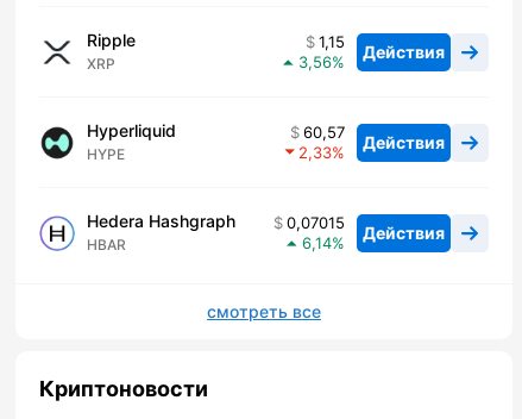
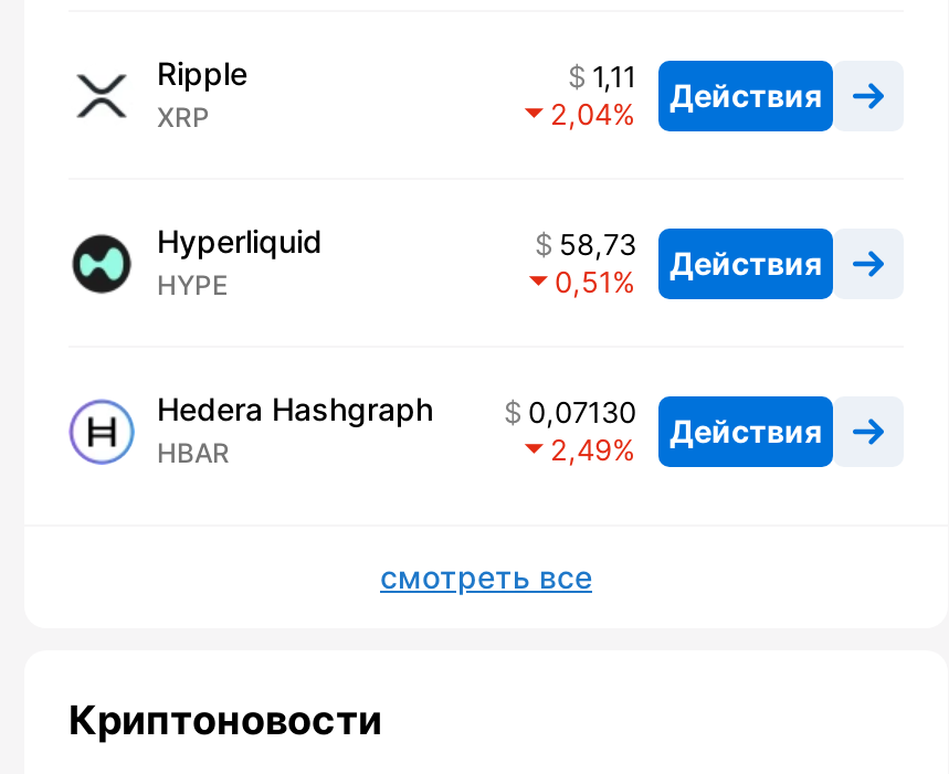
- 1,15 Действия
+ 1,11 Действия

- 3,56
+ 2,04

- 60,57 Действия
+ 58,73 Действия

- 2,33
+ 0,51

- 0,07015 Действия
+ 0,07130 Действия

- 6,14
+ 2,49
